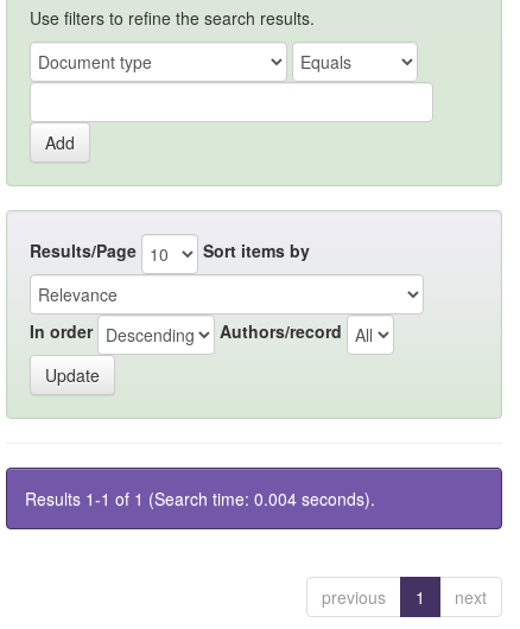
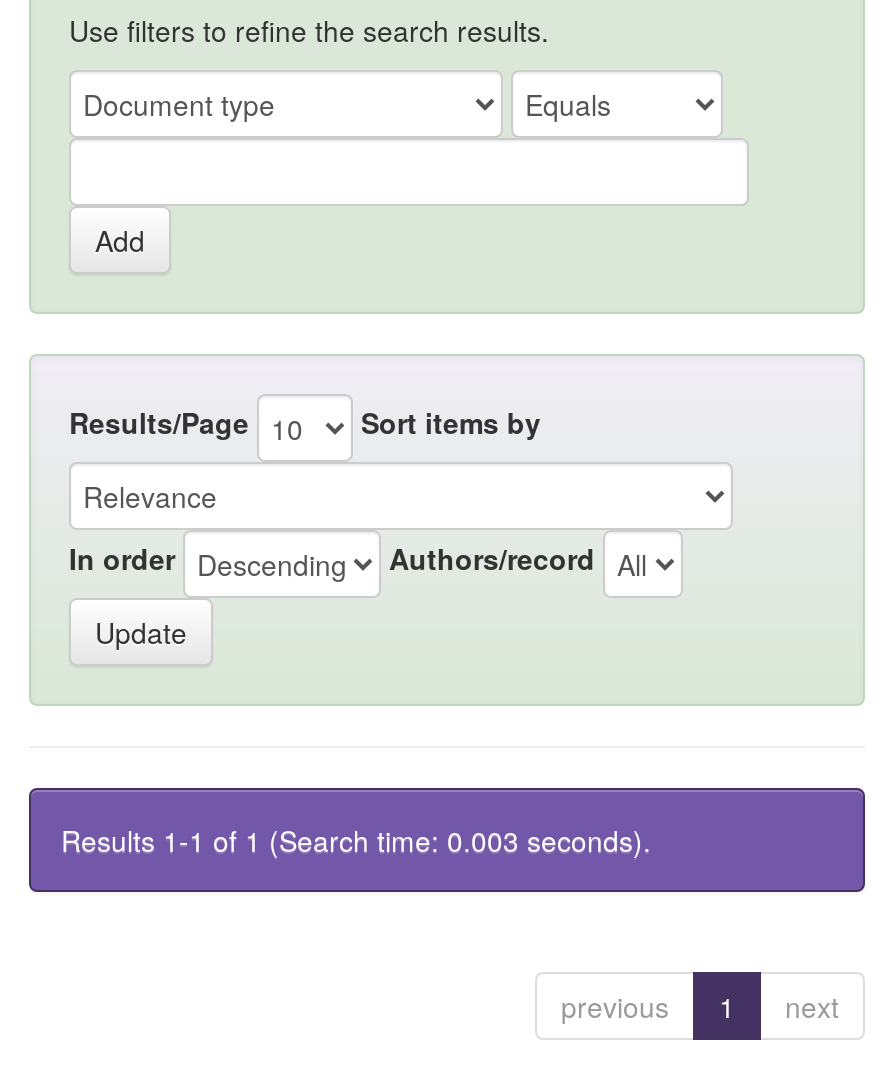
- Results 1-1 of 1 (Search time: 0.004 seconds).
+ Results 1-1 of 1 (Search time: 0.003 seconds).
